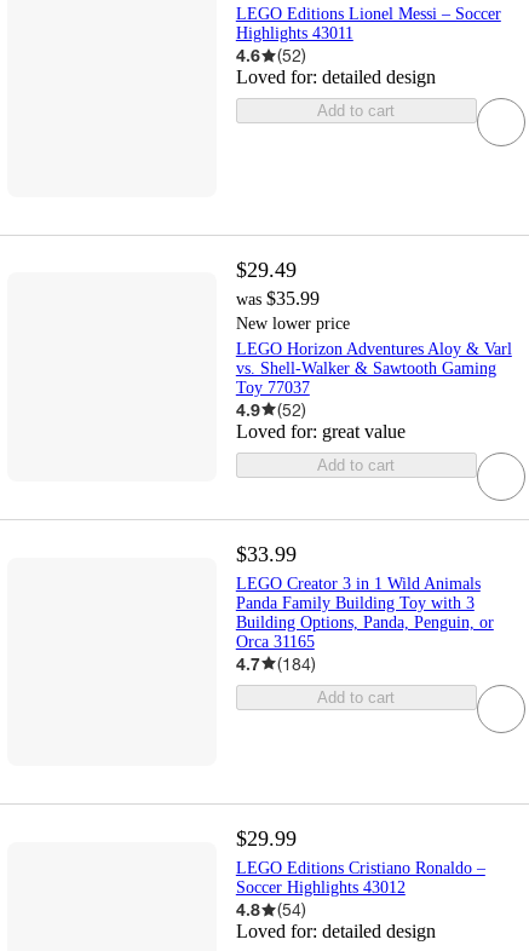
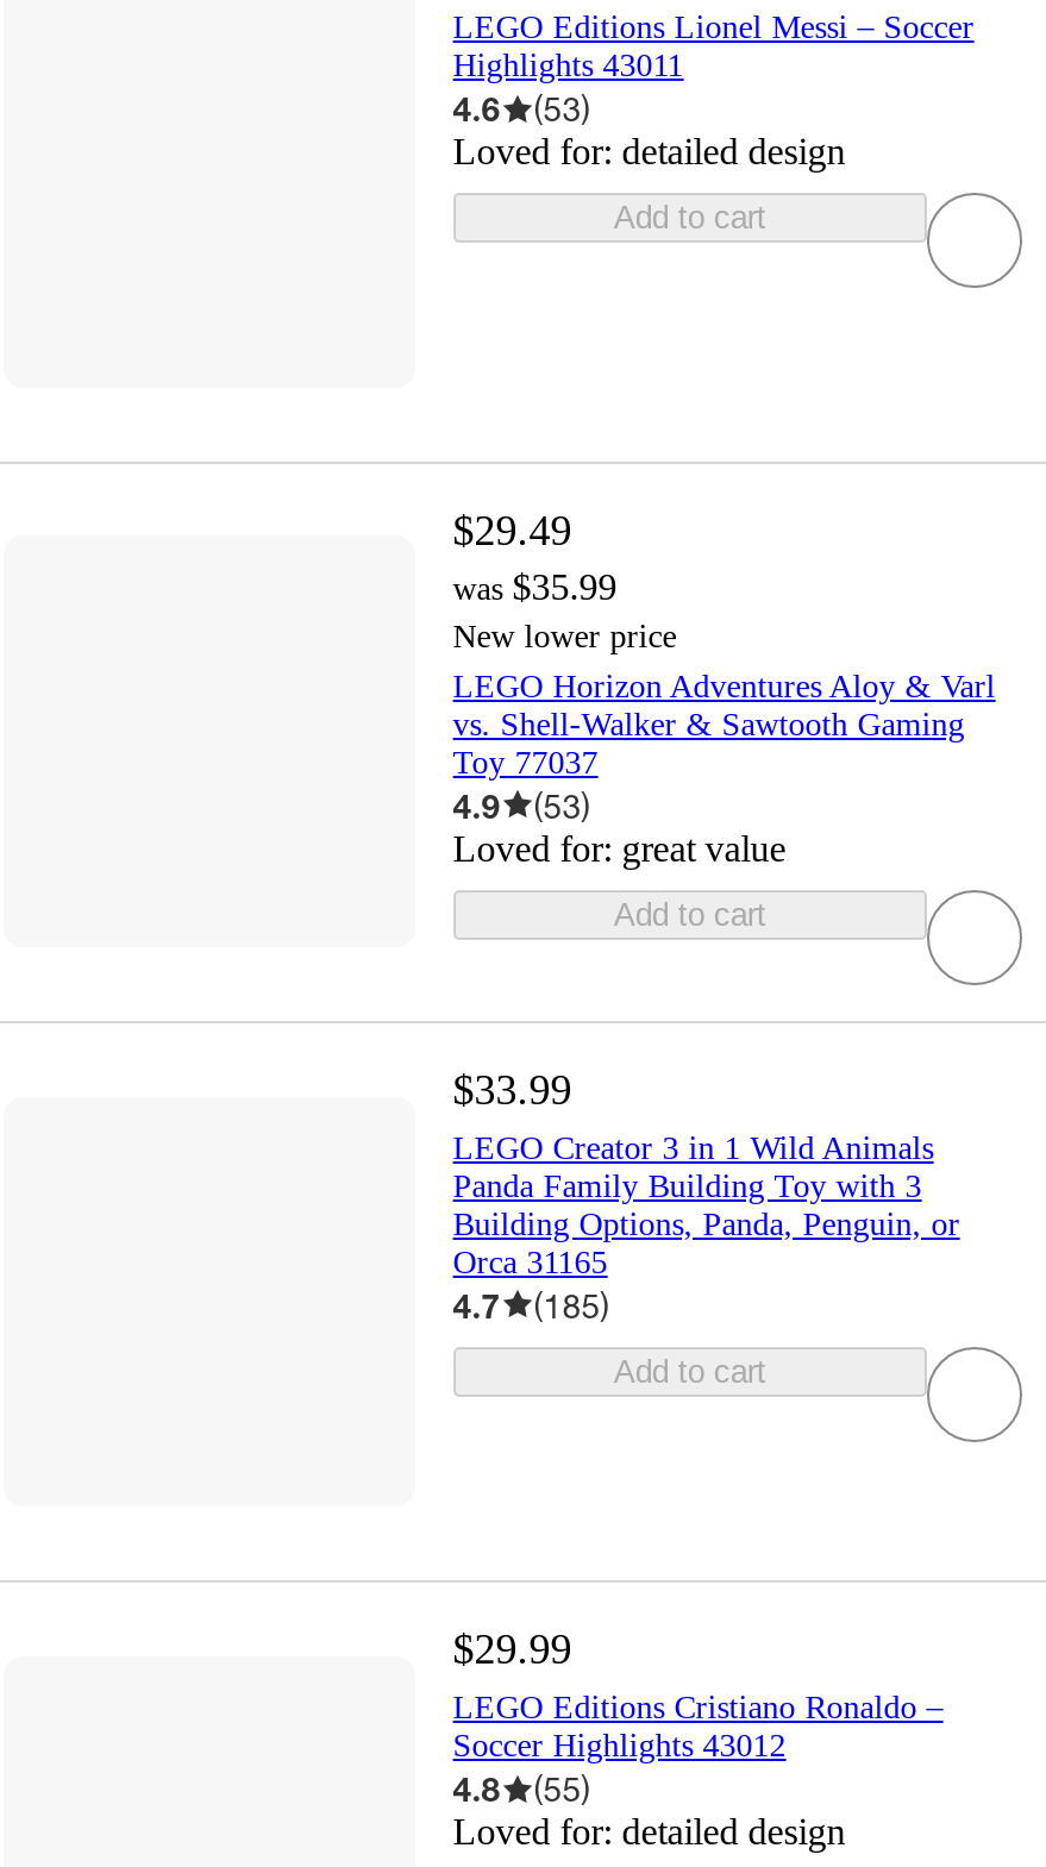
- 4.6 (52)
+ 4.6 (53)

- 4.9 (52)
+ 4.9 (53)

- 4.7 (184)
+ 4.7 (185)

- 4.8 (54)
+ 4.8 (55)
